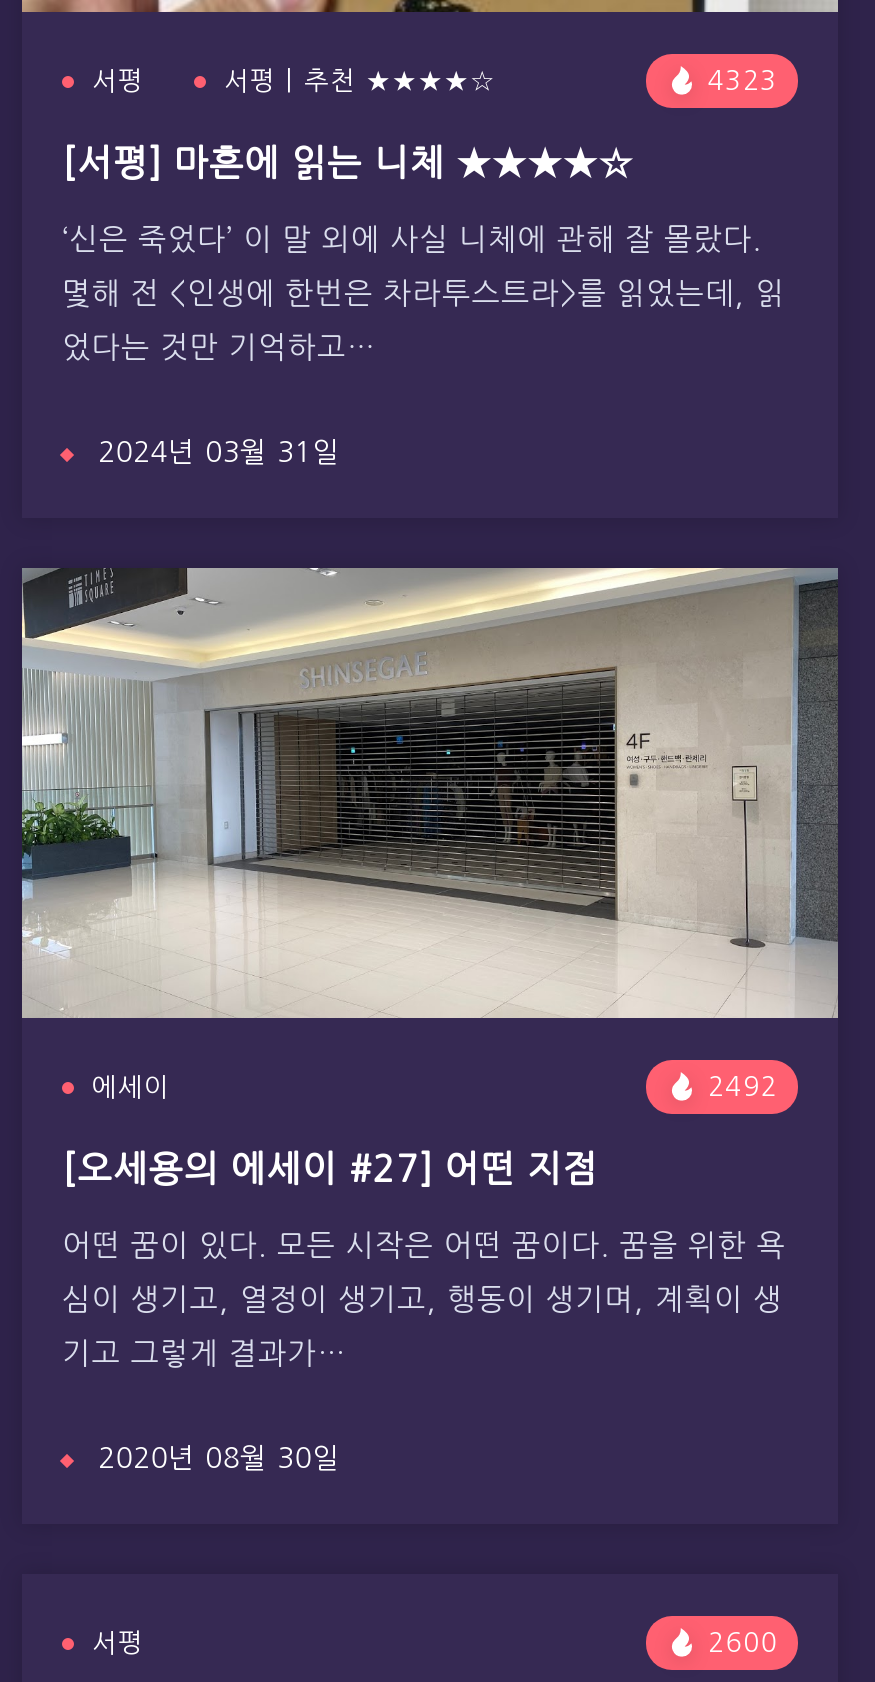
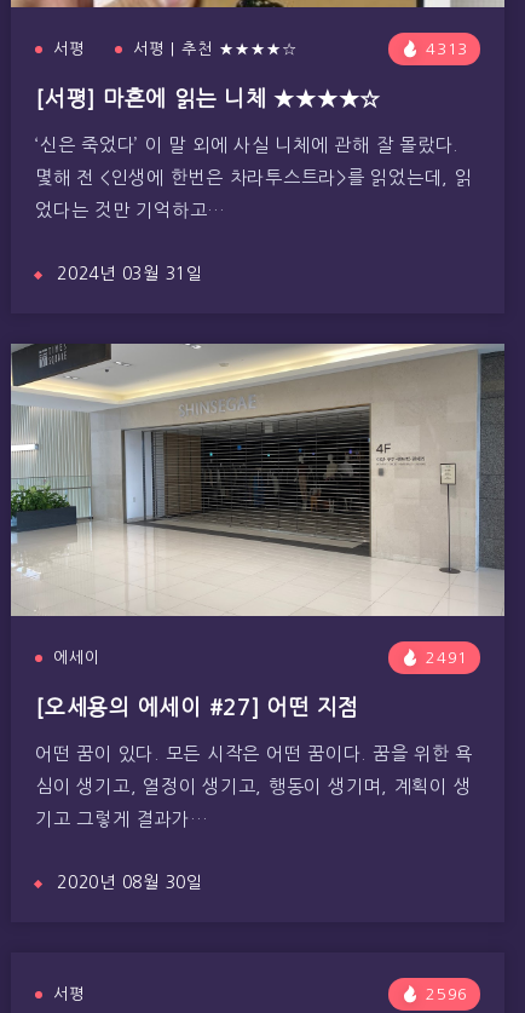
- 4323
+ 4313

- 2492
+ 2491

- 2600
+ 2596
